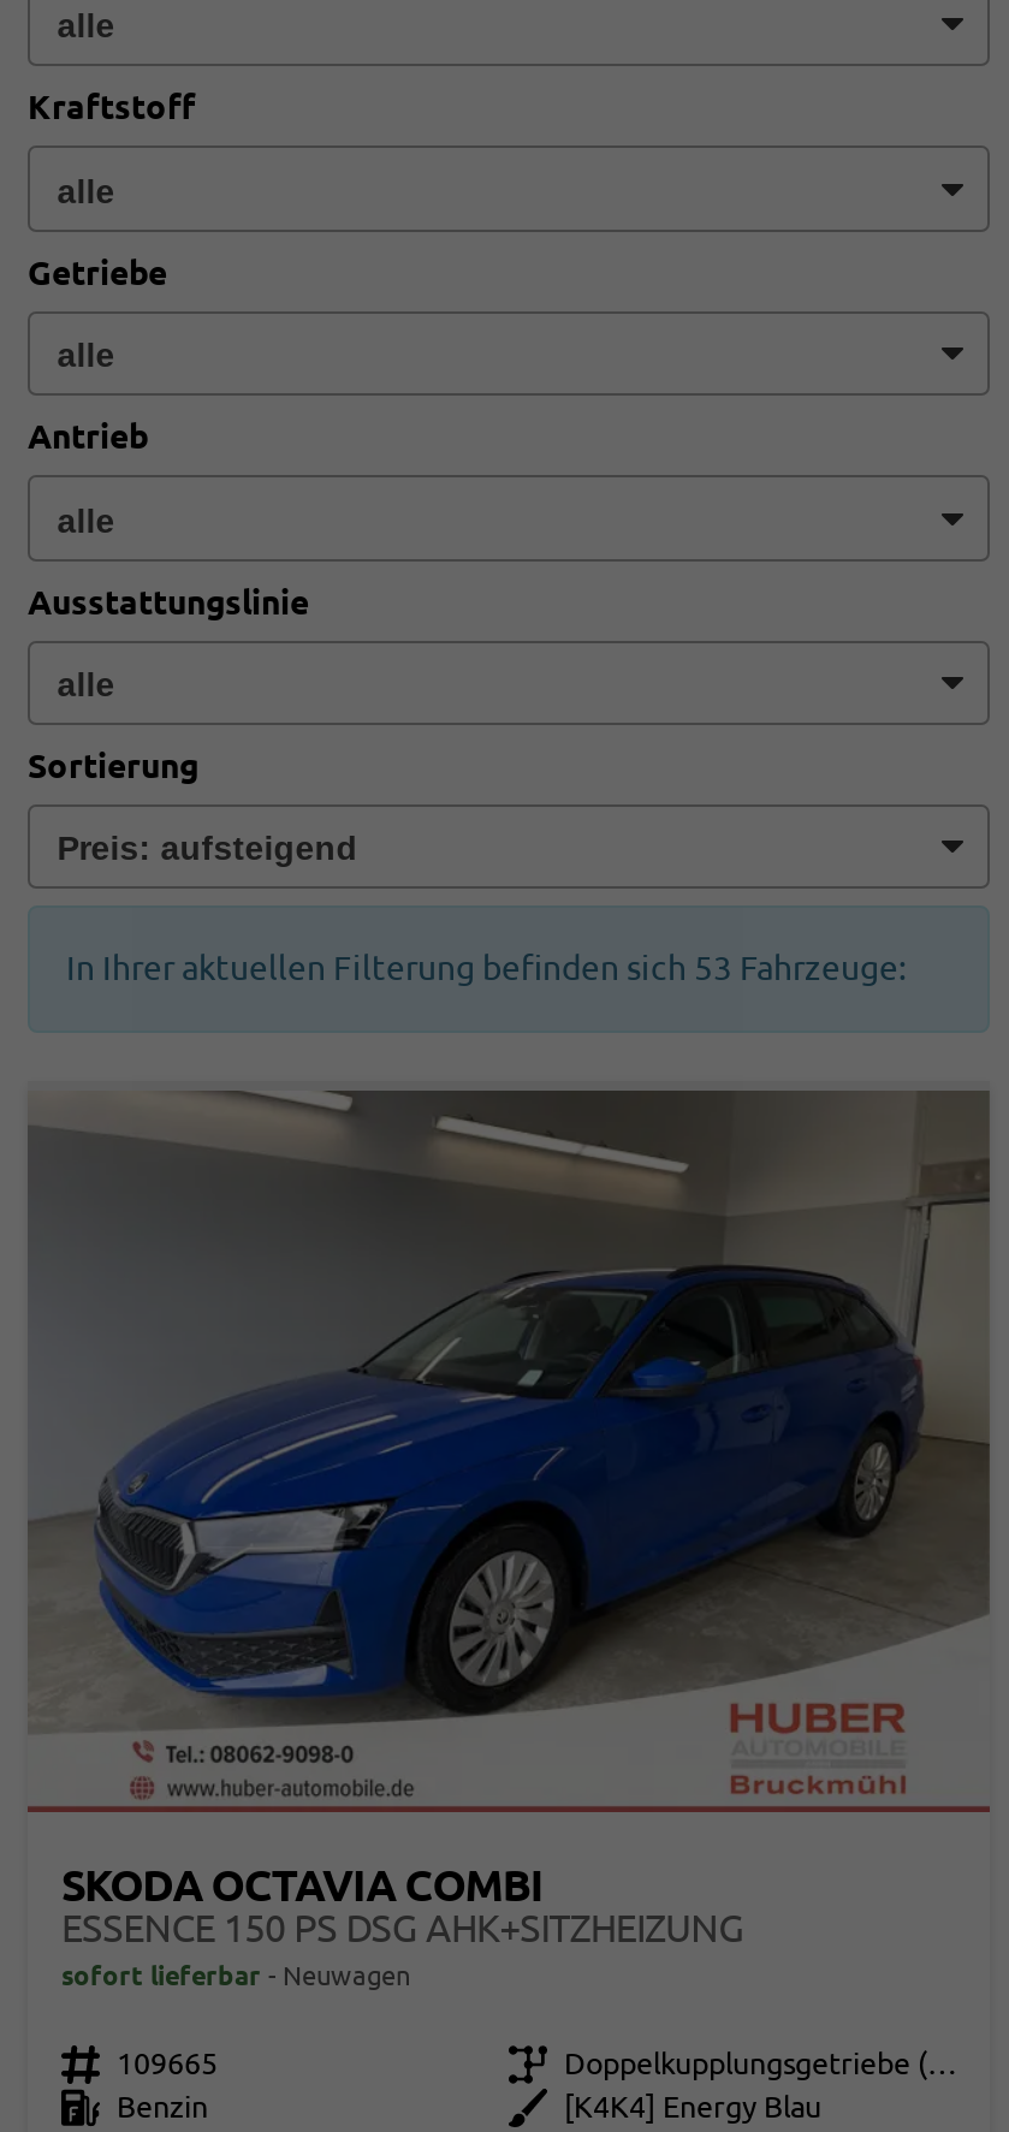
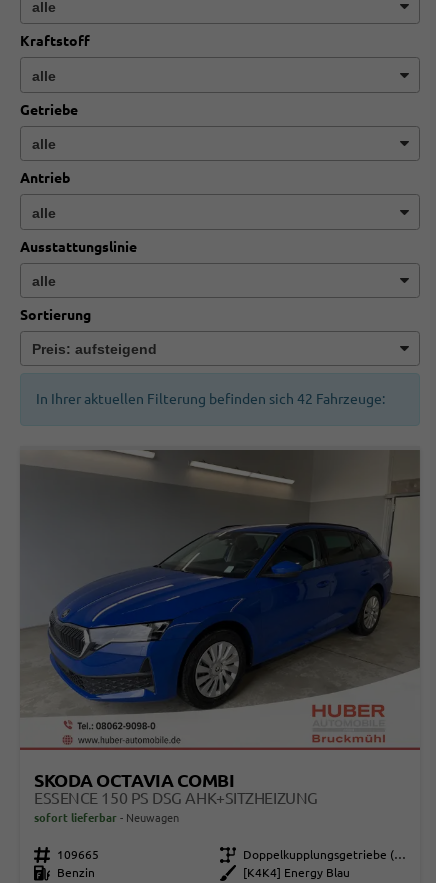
- In Ihrer aktuellen Filterung befinden sich 53 Fahrzeuge:
+ In Ihrer aktuellen Filterung befinden sich 42 Fahrzeuge:
